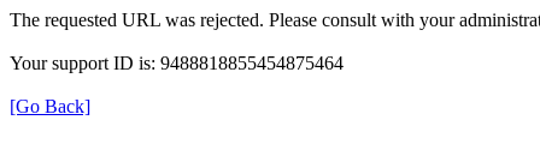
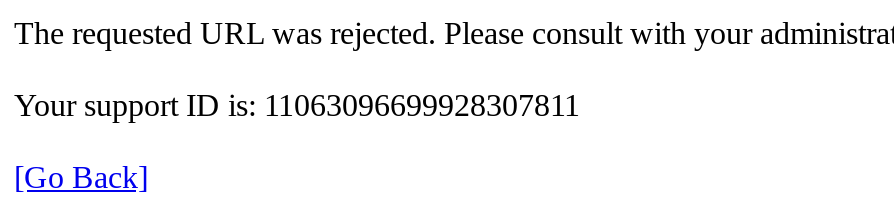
- Your support ID is: 9488818855454875464
+ Your support ID is: 11063096699928307811
